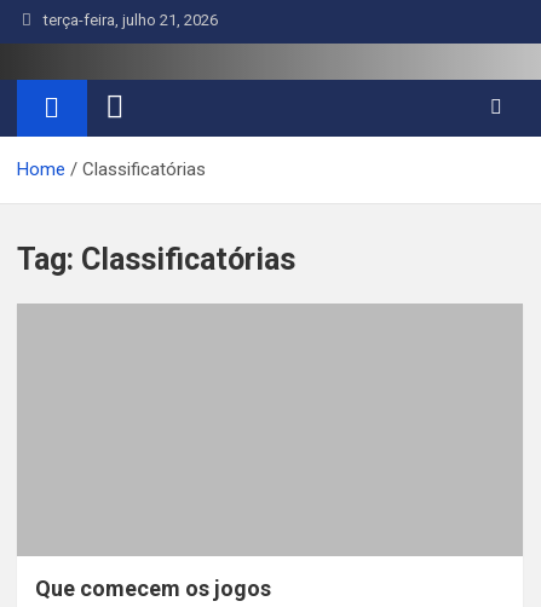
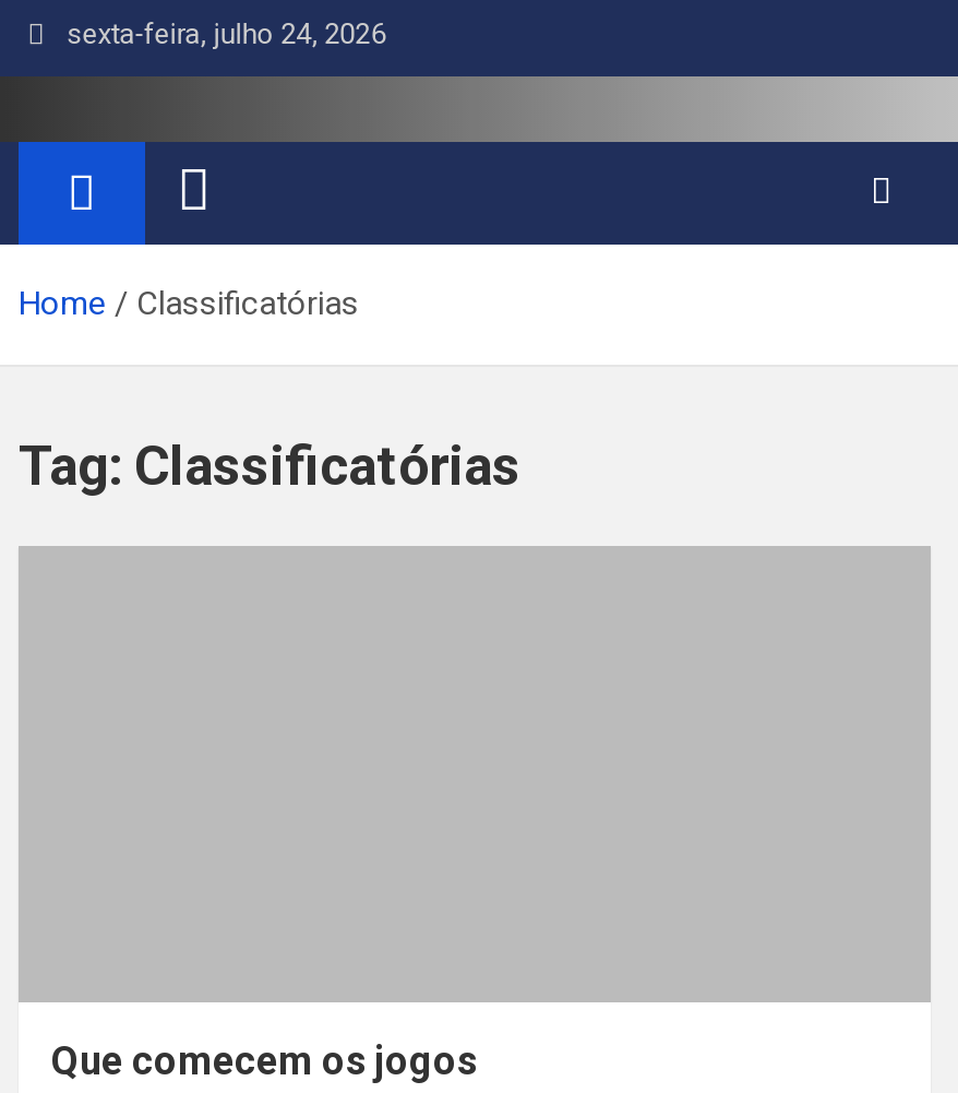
- terça-feira, julho 21, 2026
+ sexta-feira, julho 24, 2026
